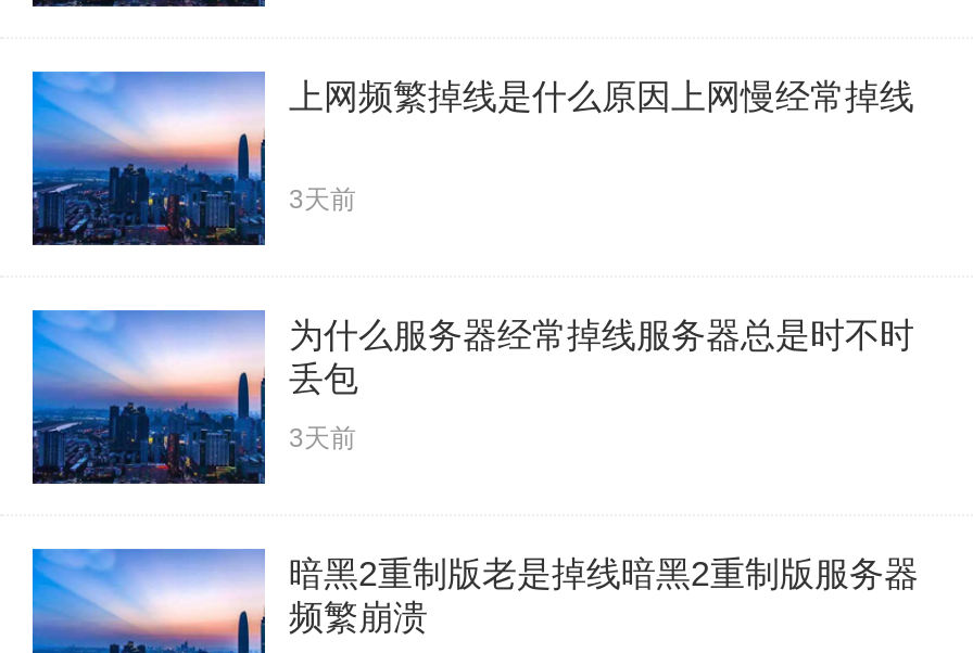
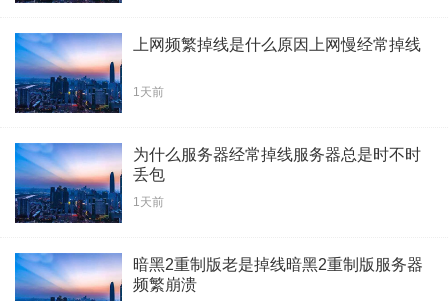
- 3天前
+ 1天前

- 3天前
+ 1天前
